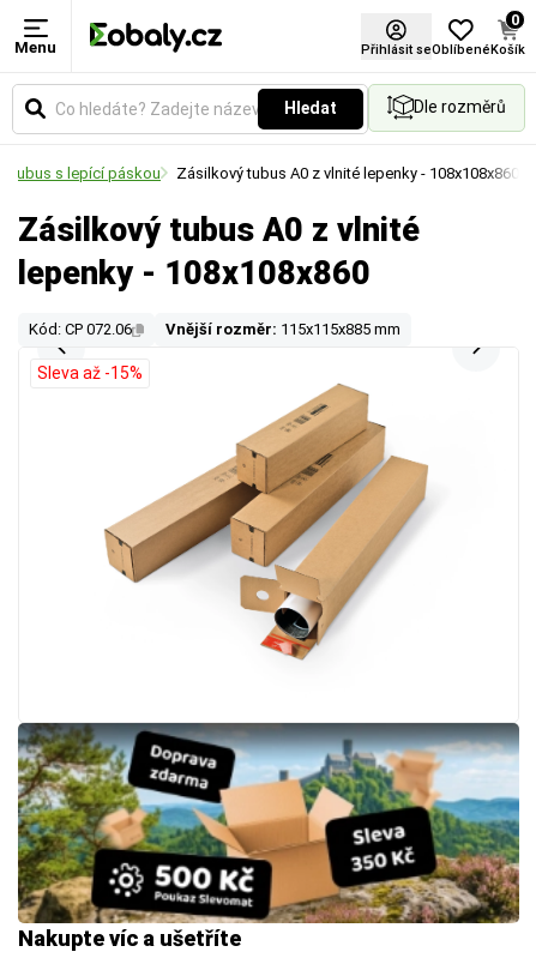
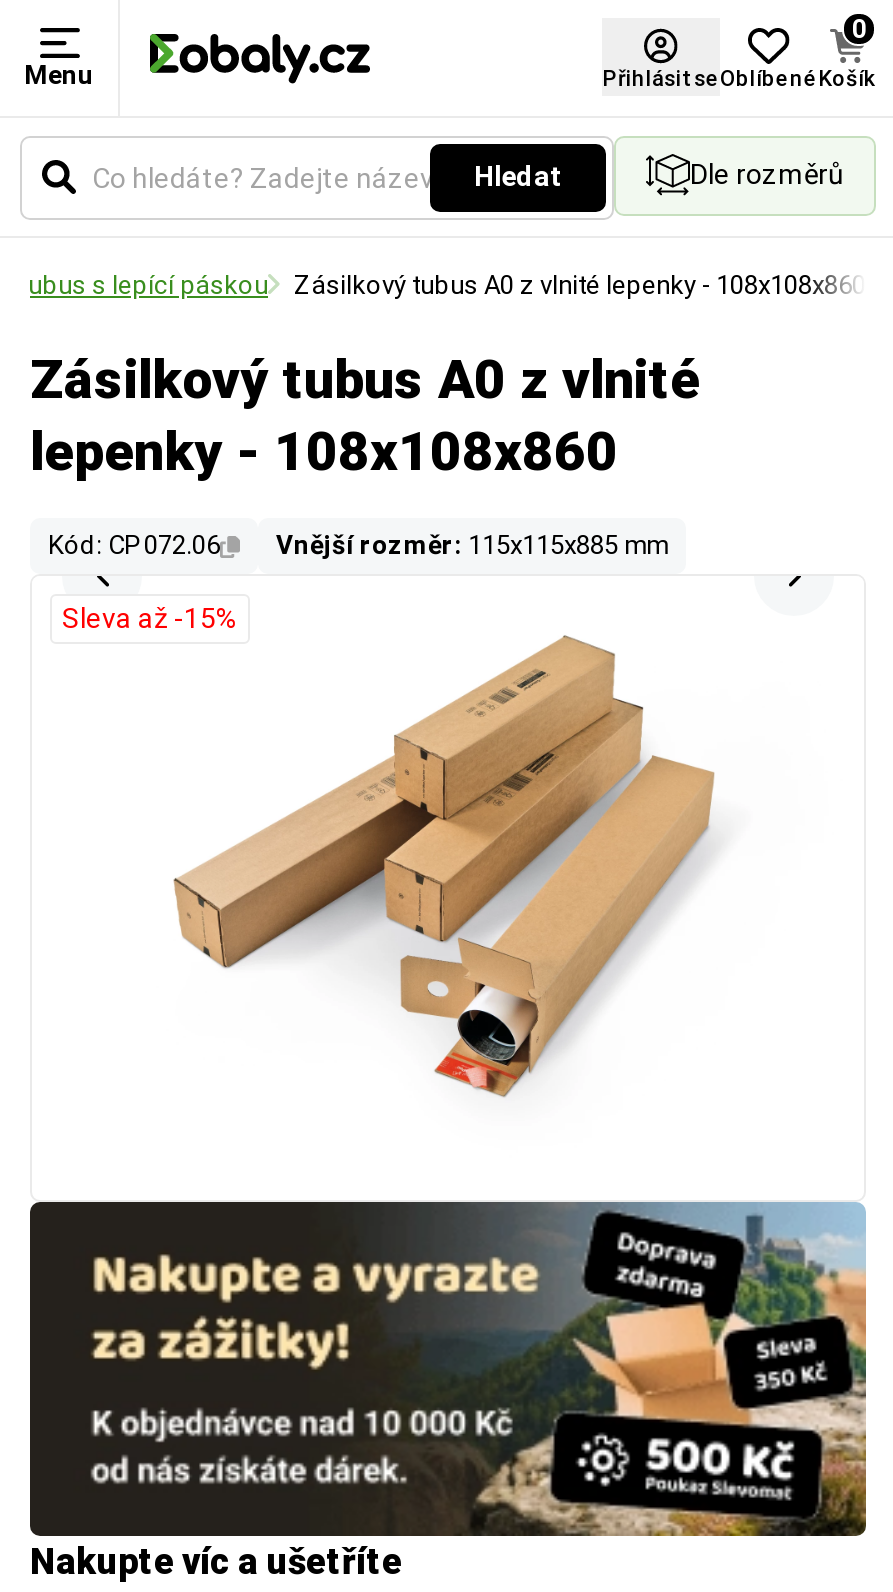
- [image]
+ [image]
